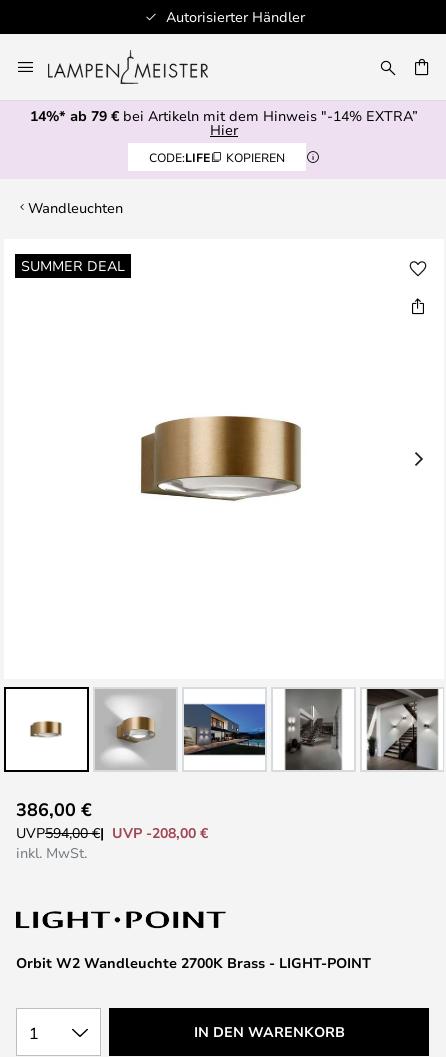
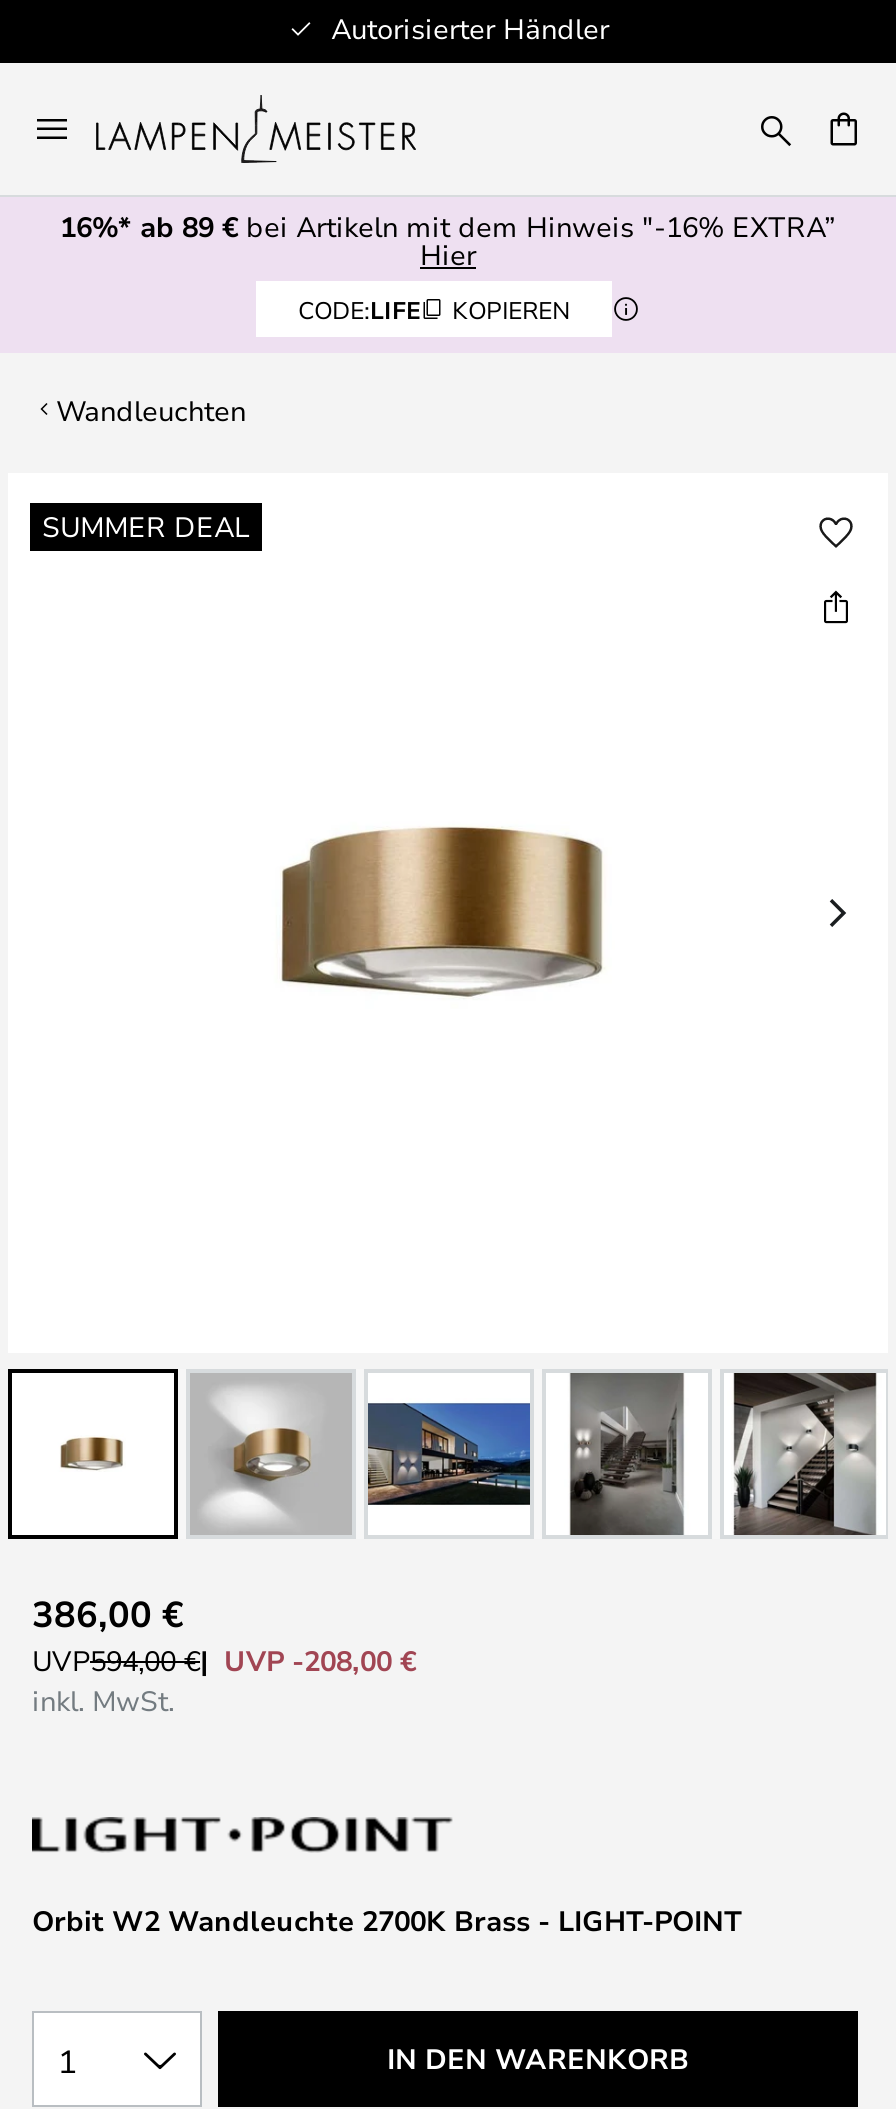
- 14%* ab 79 €bei Artikeln mit dem Hinweis "-14% EXTRA”
+ 16%* ab 89 €bei Artikeln mit dem Hinweis "-16% EXTRA”
